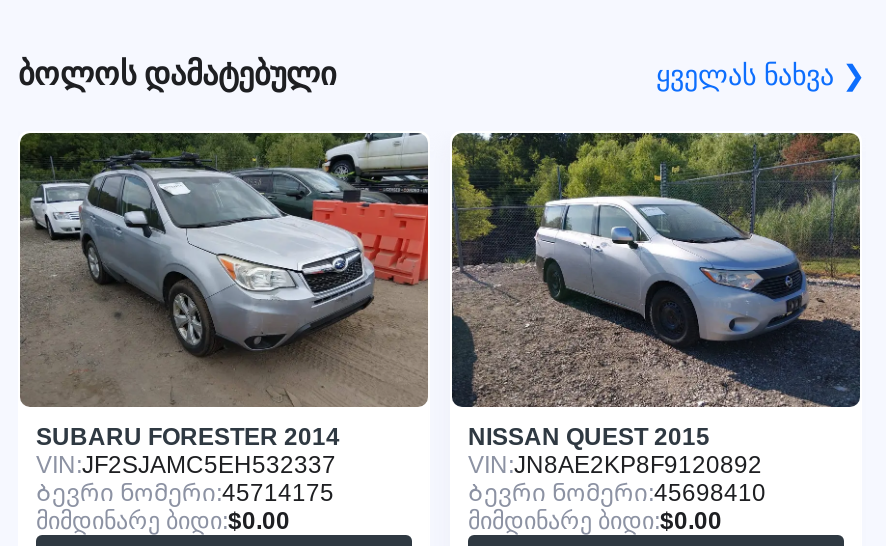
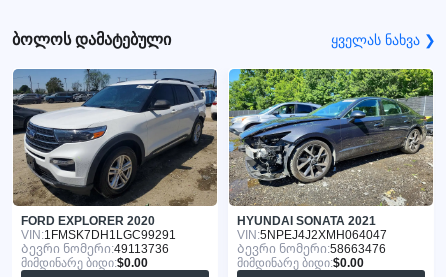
- [image]
- SUBARU FORESTER 2014
- VIN: JF2SJAMC5EH532337
- Ბევრი ნომერი:45714175
+ [image]
+ FORD EXPLORER 2020
+ VIN: 1FMSK7DH1LGC99291
+ Ბევრი ნომერი:49113736

- [image]
- NISSAN QUEST 2015
- VIN: JN8AE2KP8F9120892
- Ბევრი ნომერი:45698410
+ [image]
+ HYUNDAI SONATA 2021
+ VIN: 5NPEJ4J2XMH064047
+ Ბევრი ნომერი:58663476
